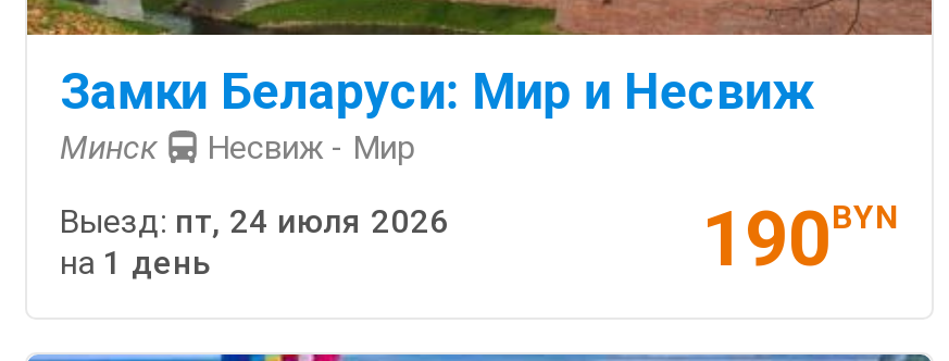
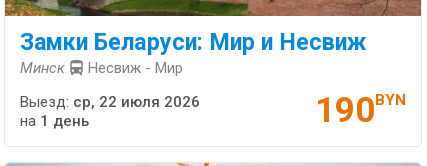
- Выезд: пт, 24 июля 2026
+ Выезд: ср, 22 июля 2026
